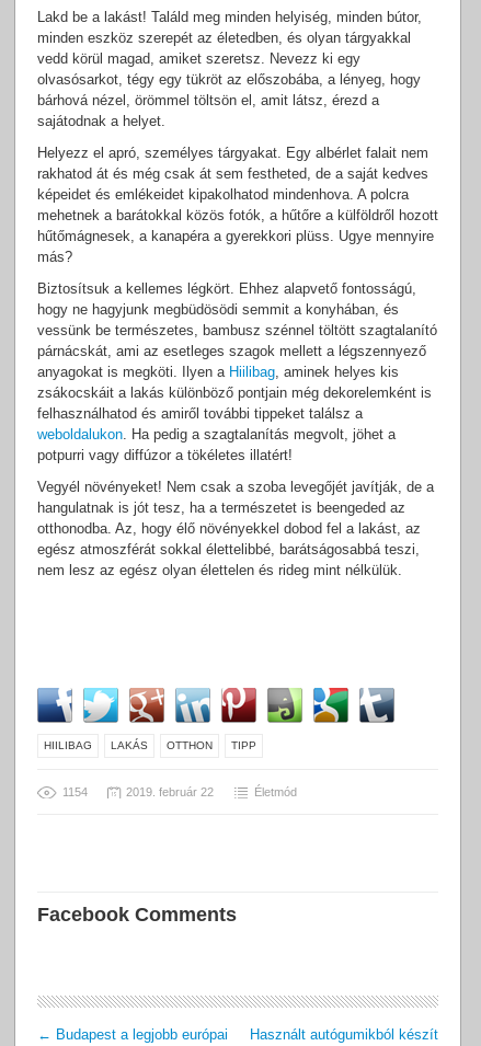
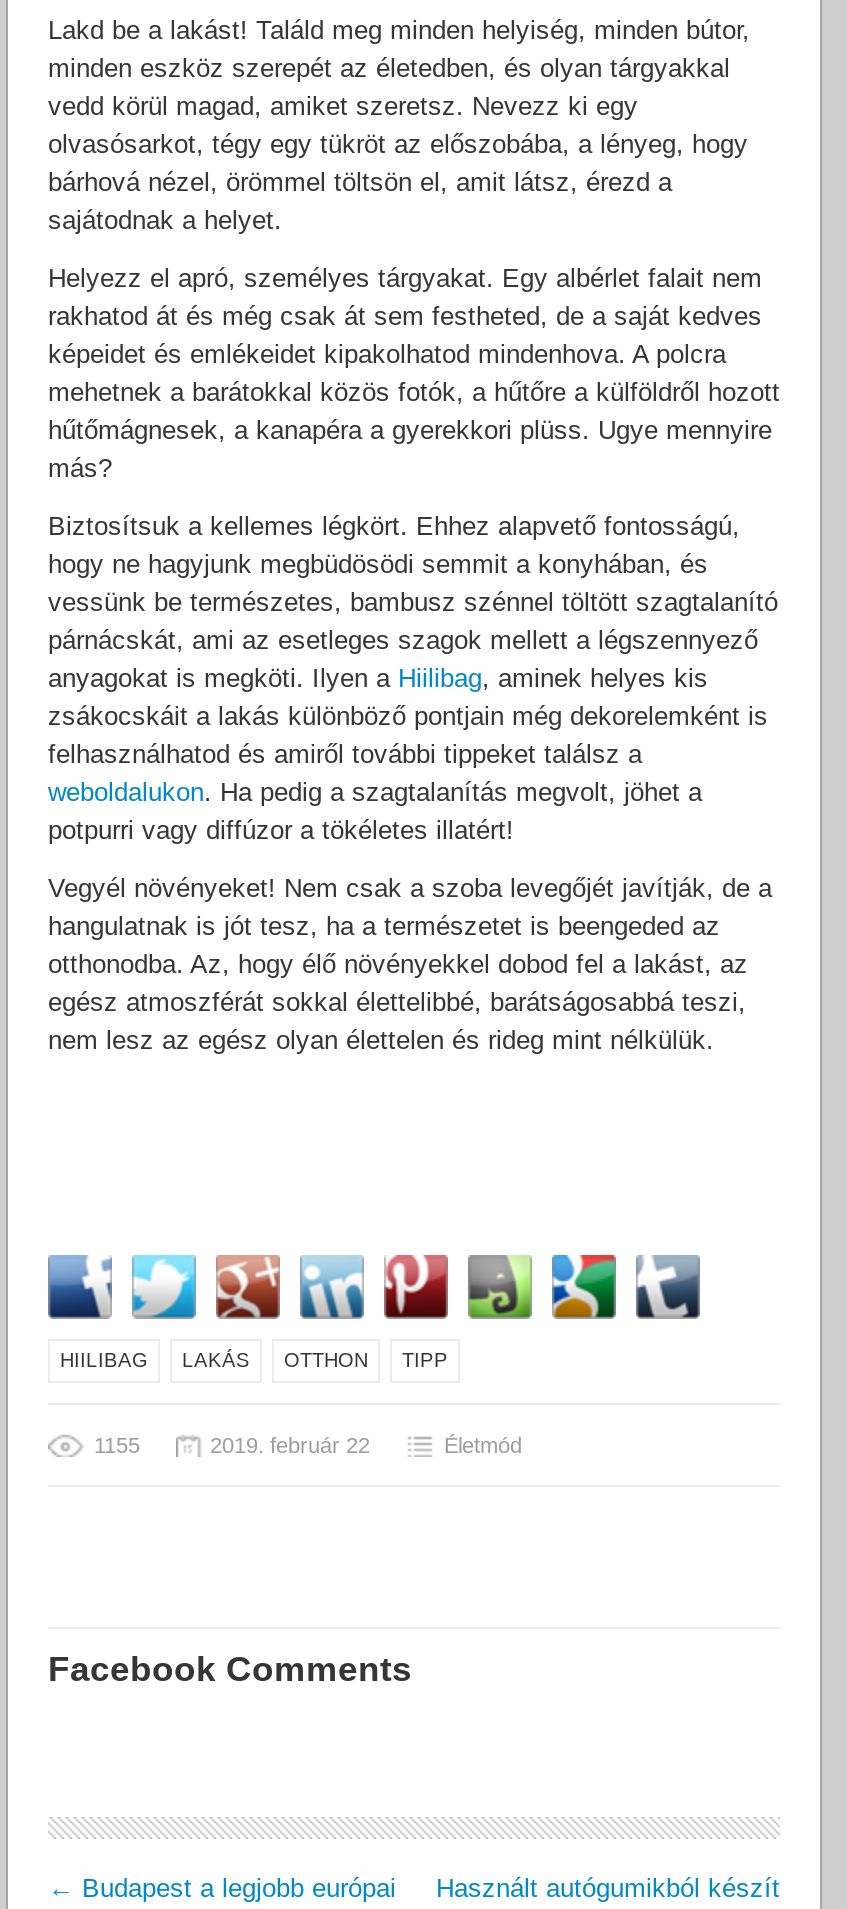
- 1154
+ 1155
